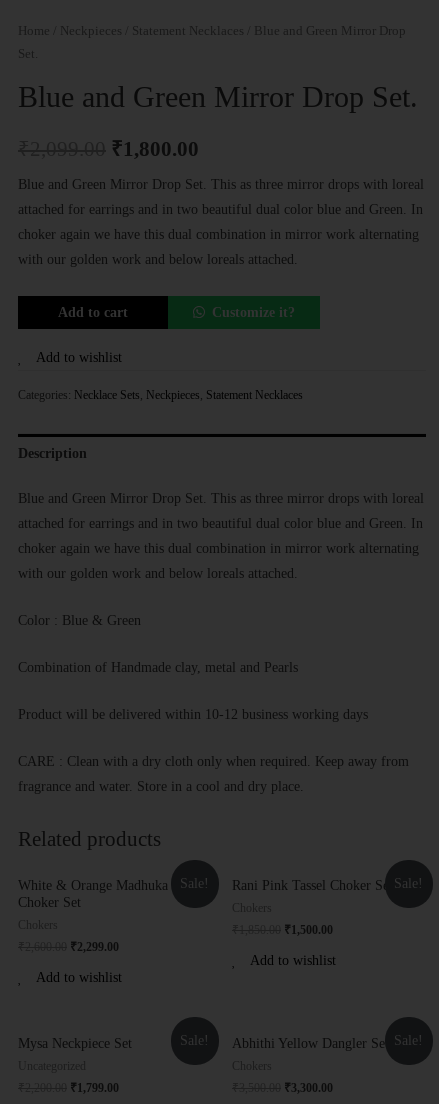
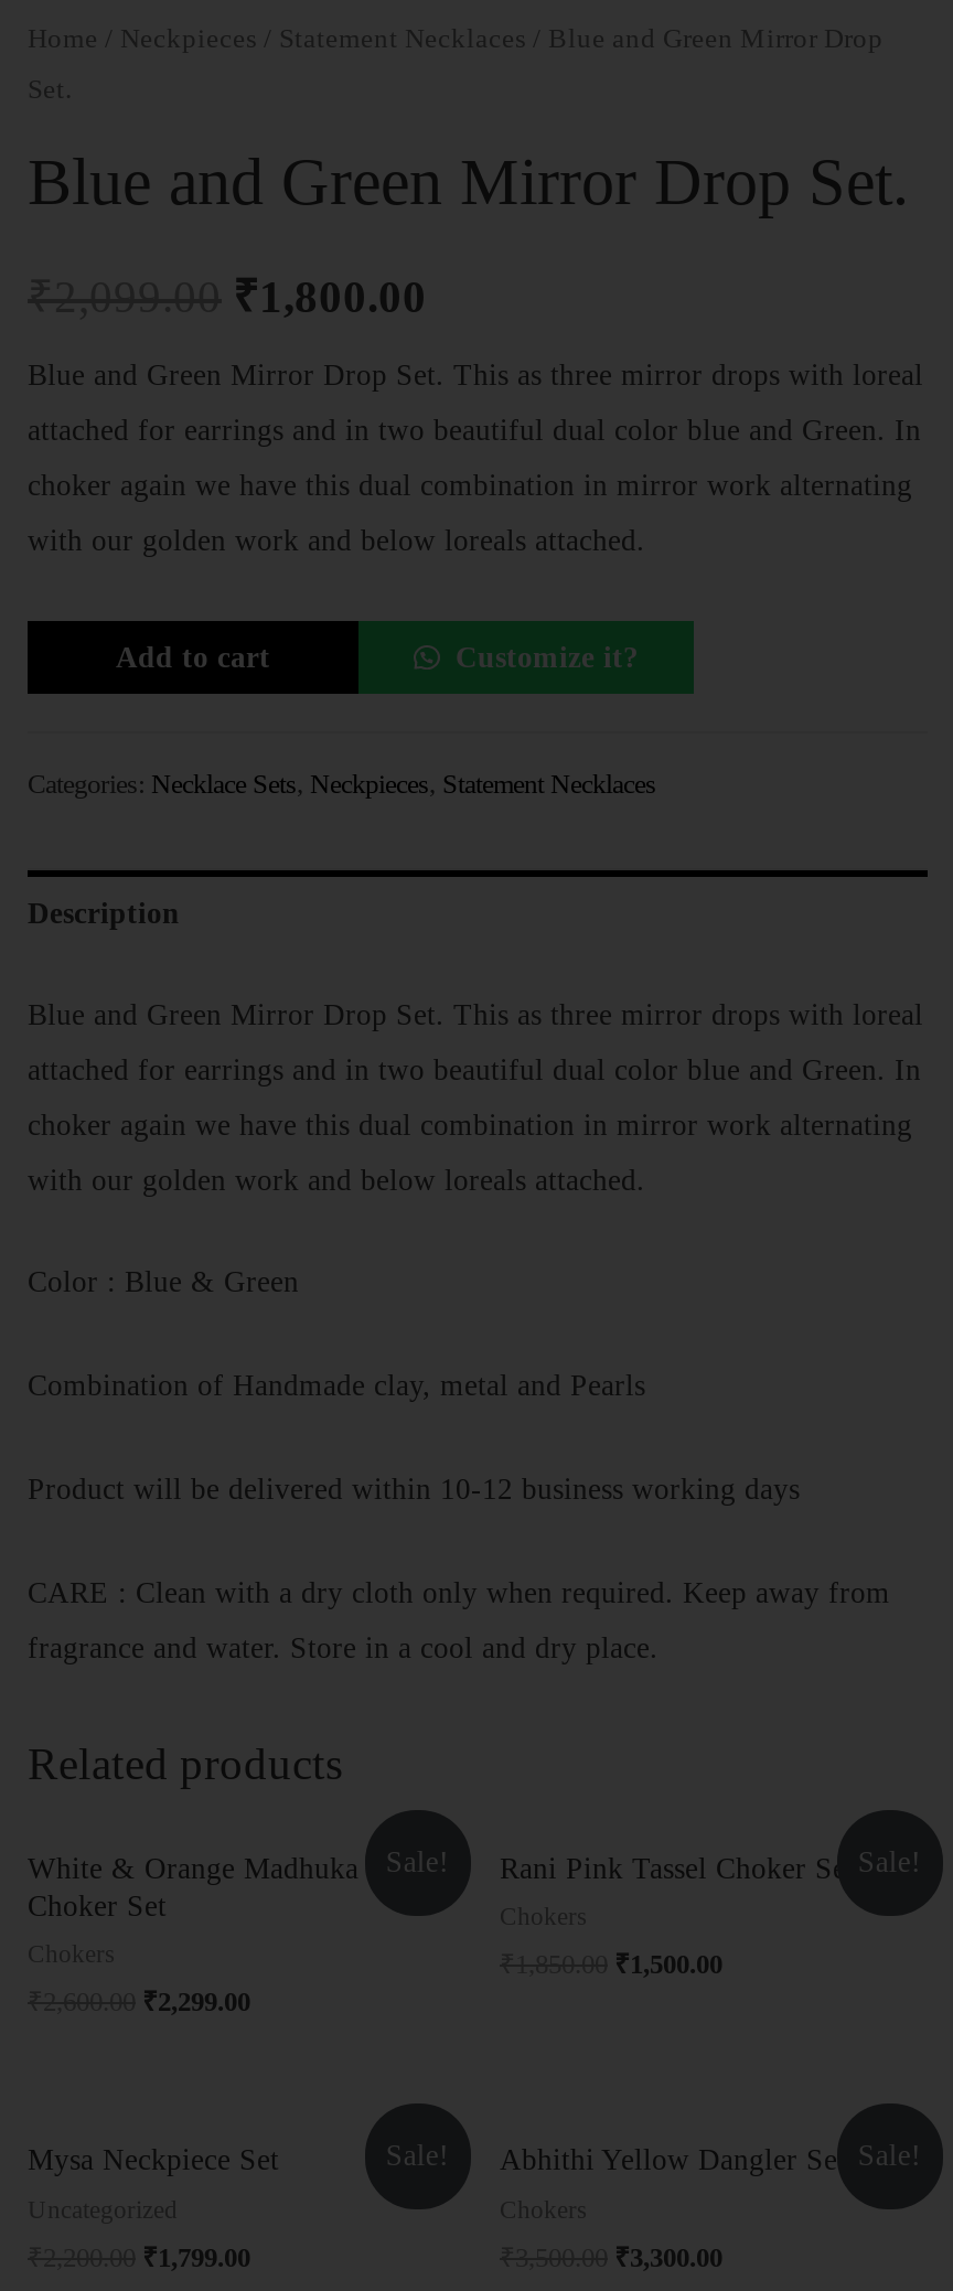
- Add to wishlist

- Add to wishlist

- Add to wishlist
